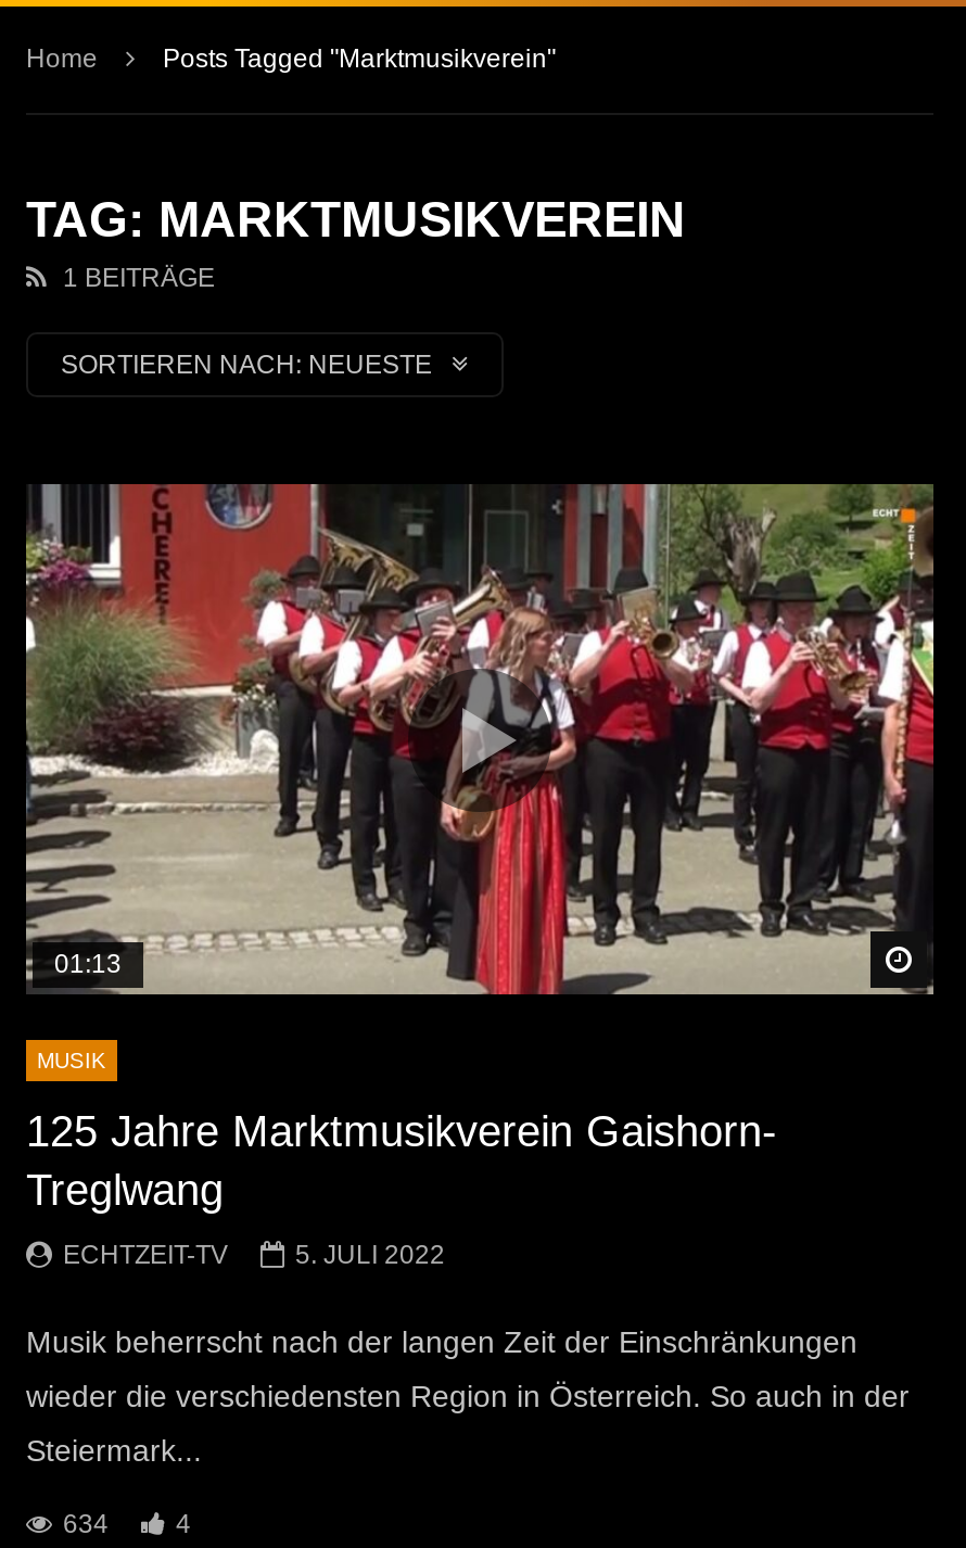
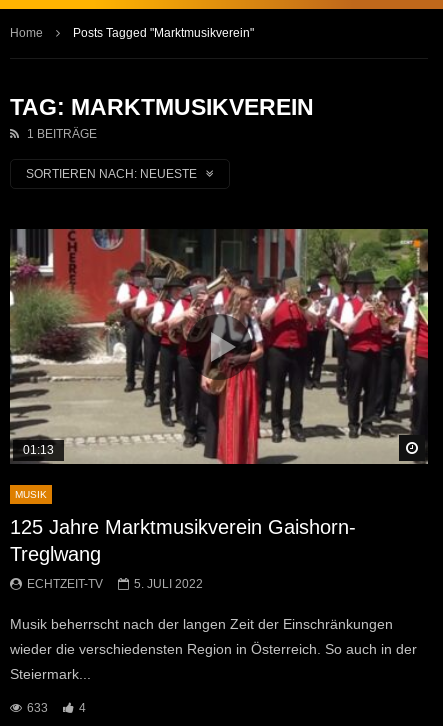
- 634
+ 633
